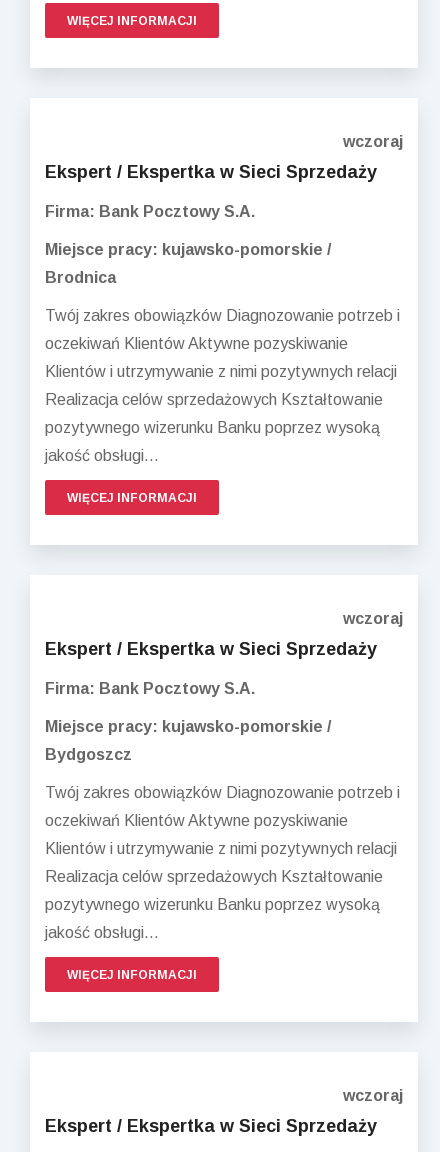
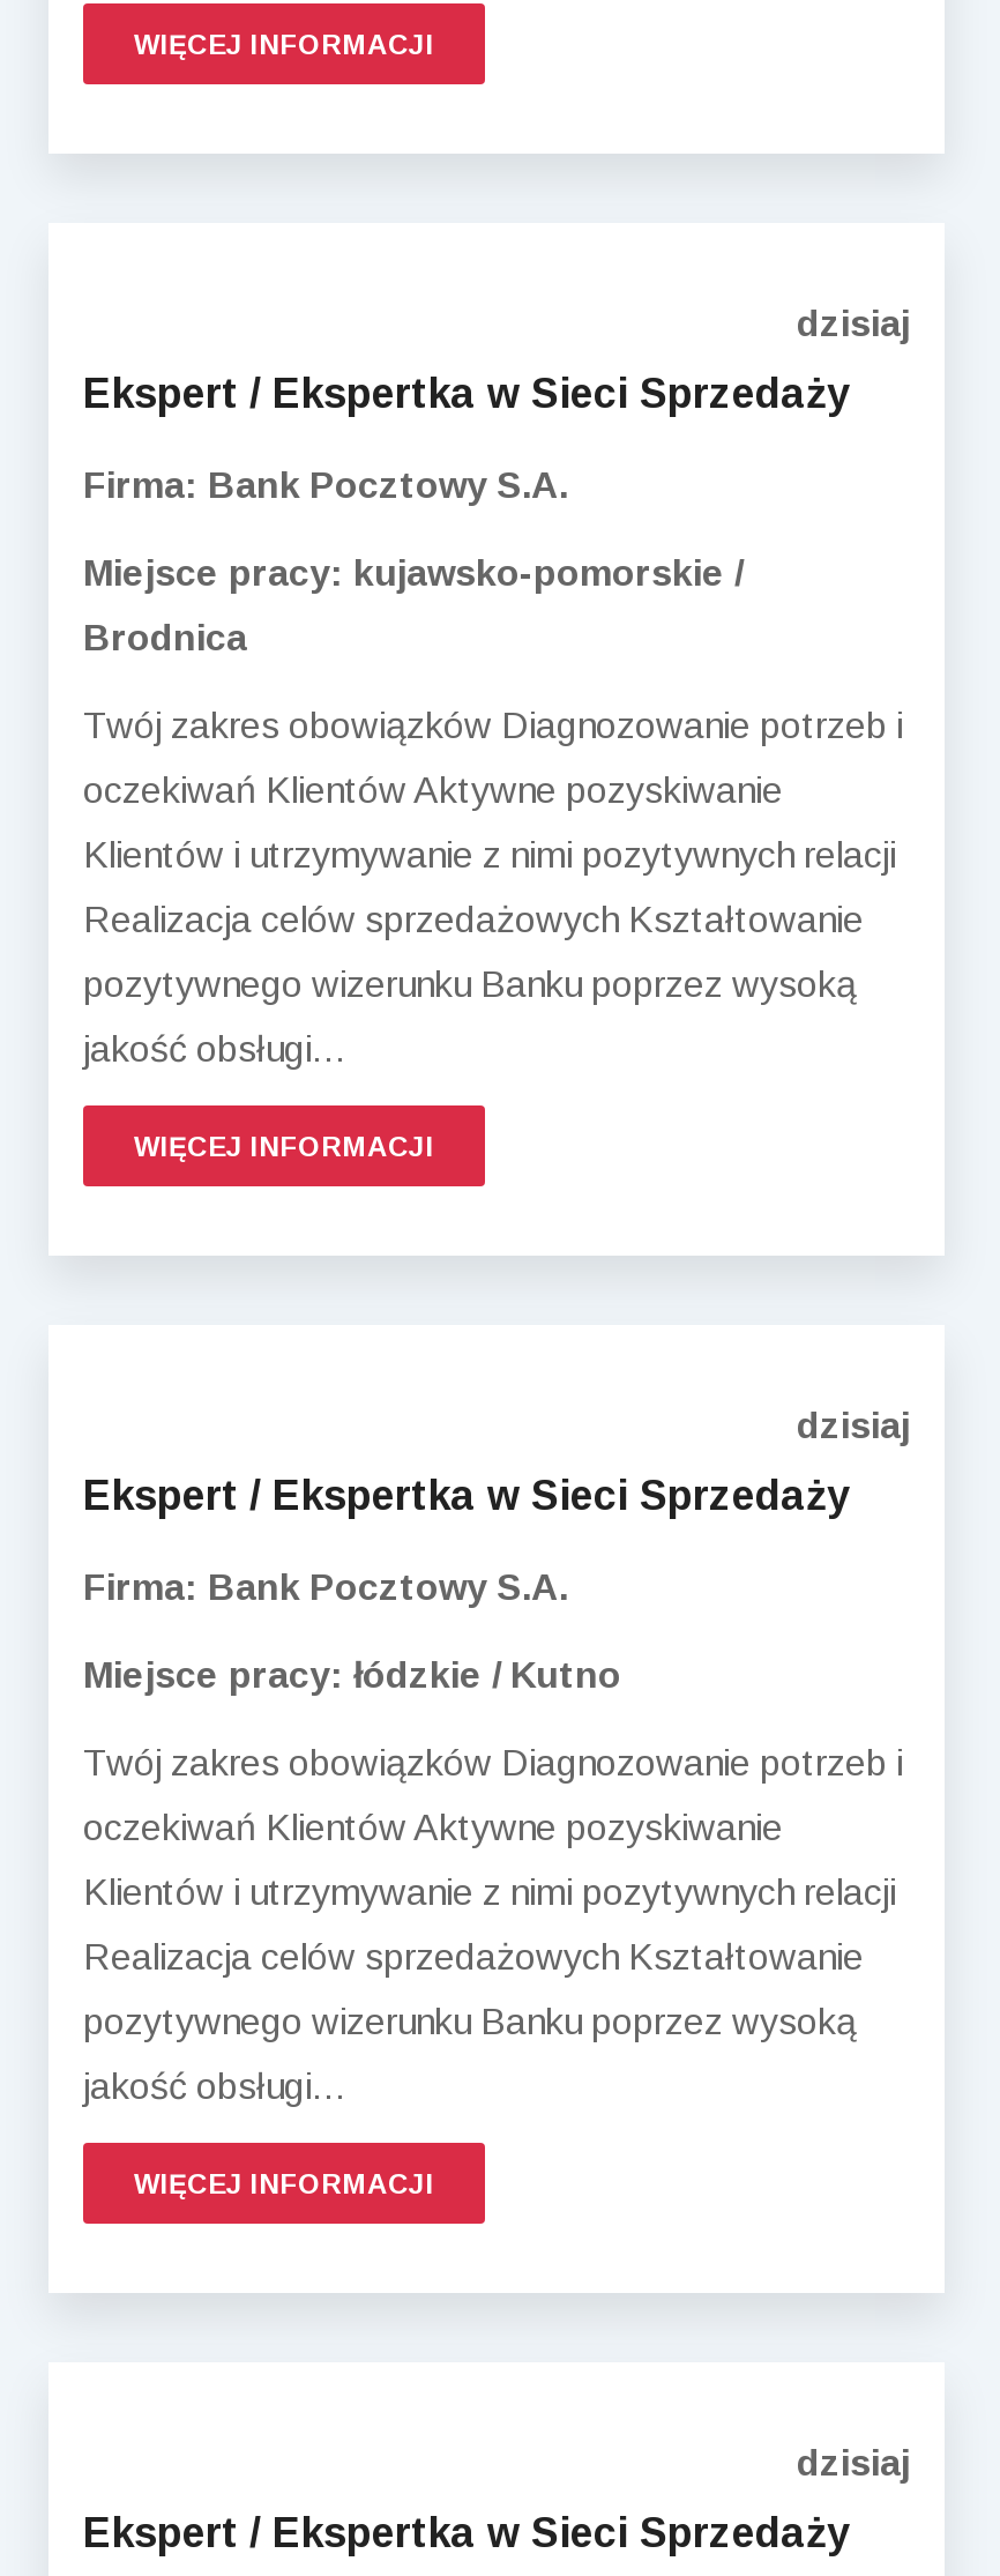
- wczoraj
+ dzisiaj

- wczoraj
+ dzisiaj

- Miejsce pracy: kujawsko-pomorskie /
- Bydgoszcz
+ Miejsce pracy: łódzkie / Kutno

- wczoraj
+ dzisiaj
